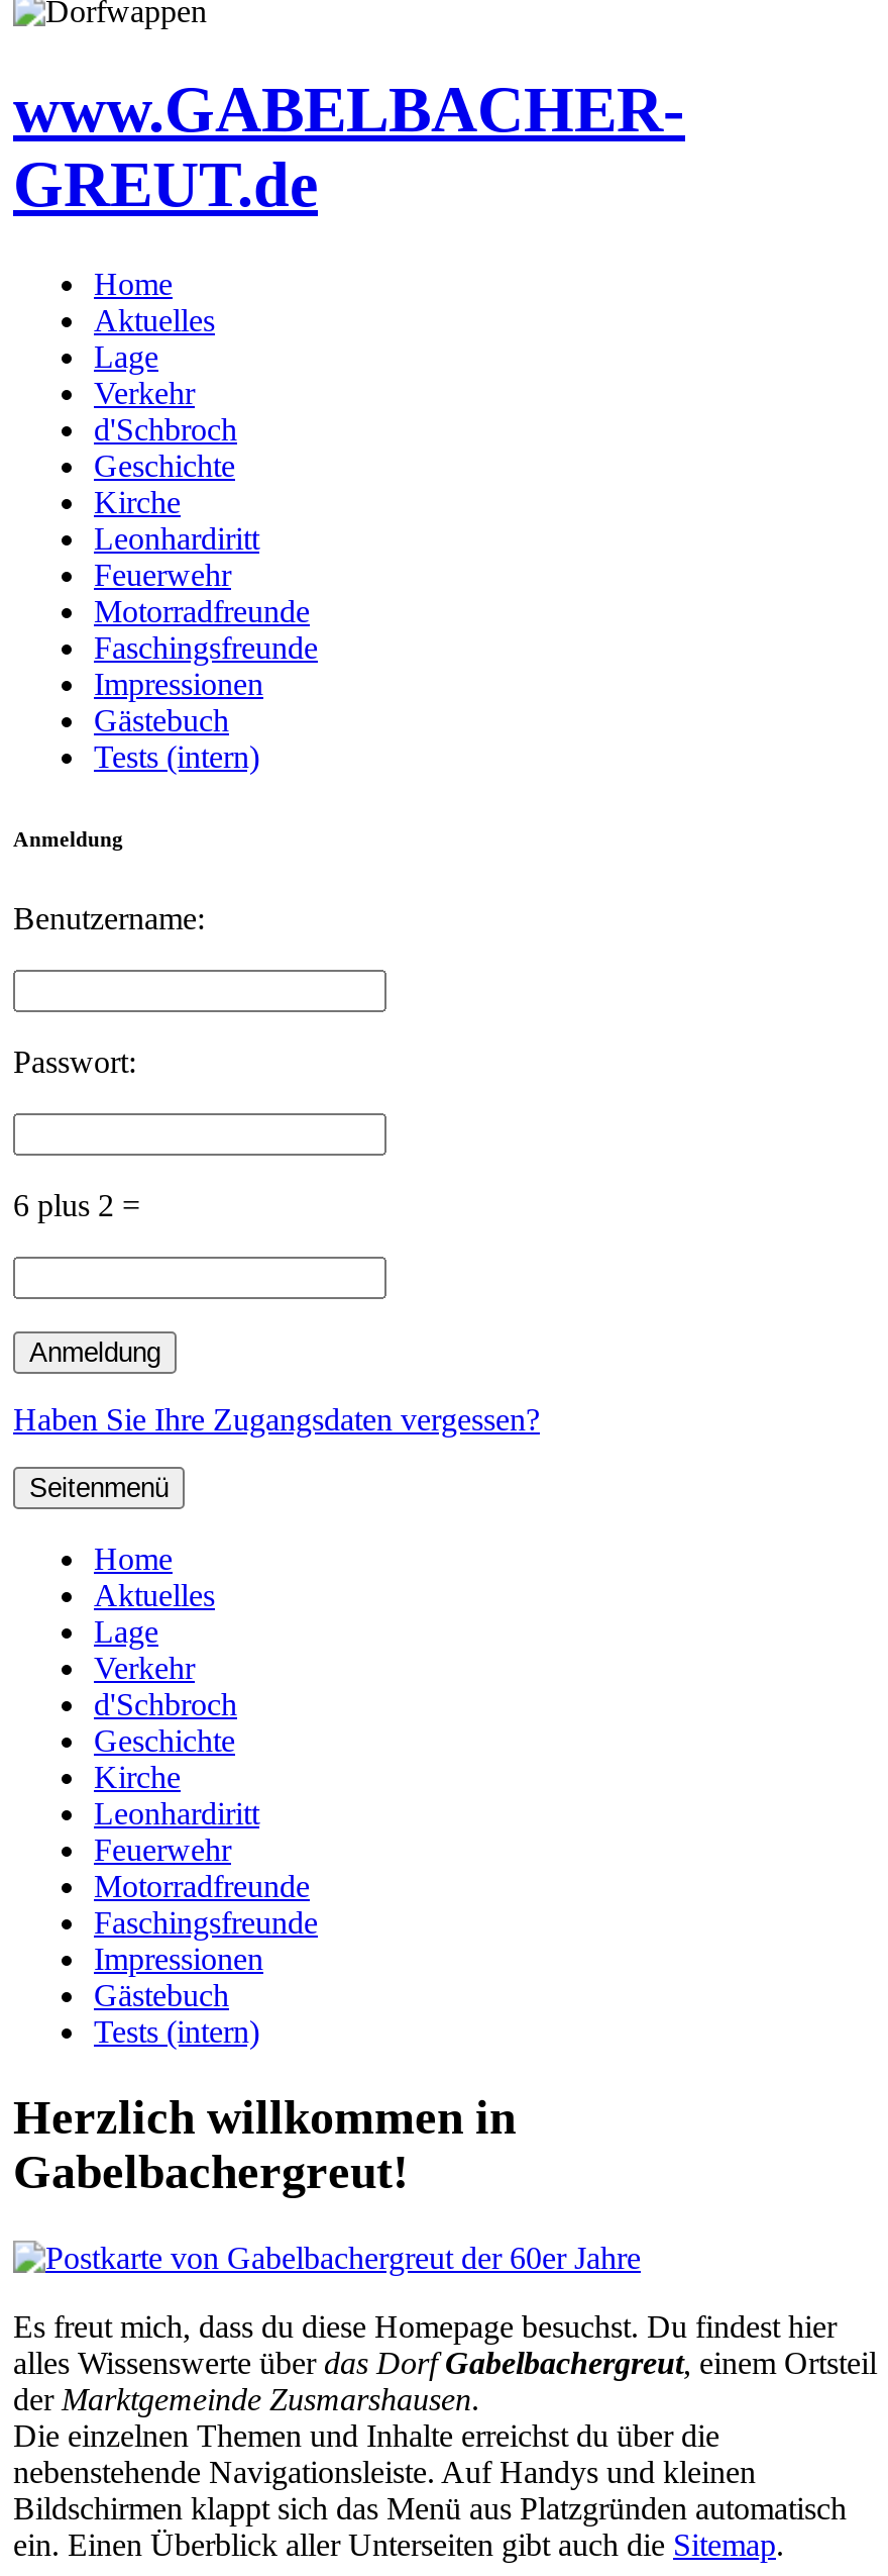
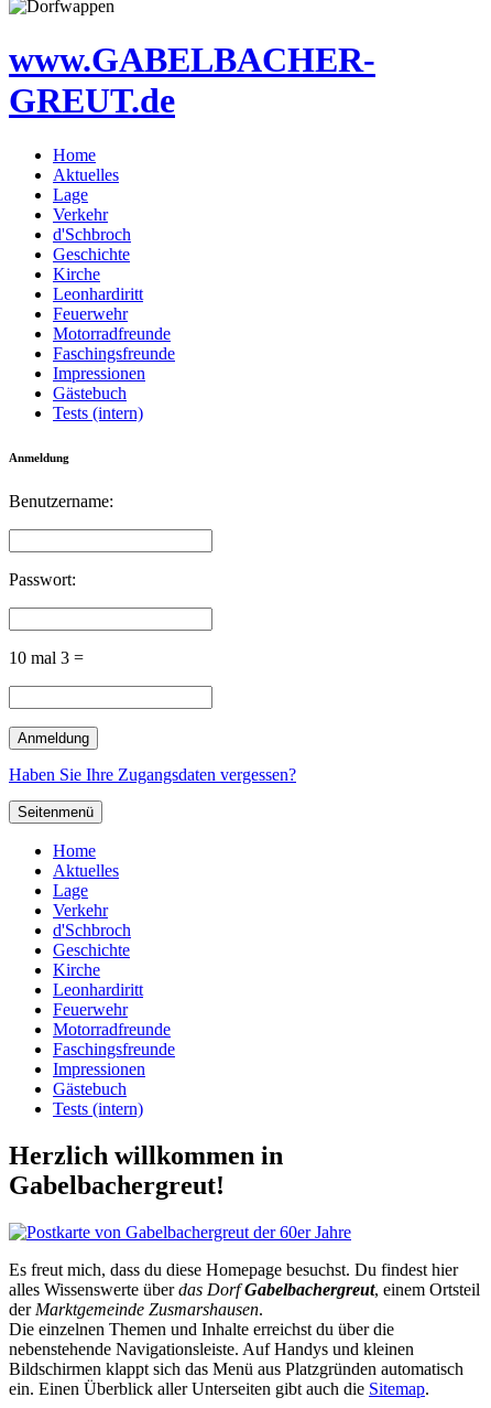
- 6 plus 2 =
+ 10 mal 3 =
